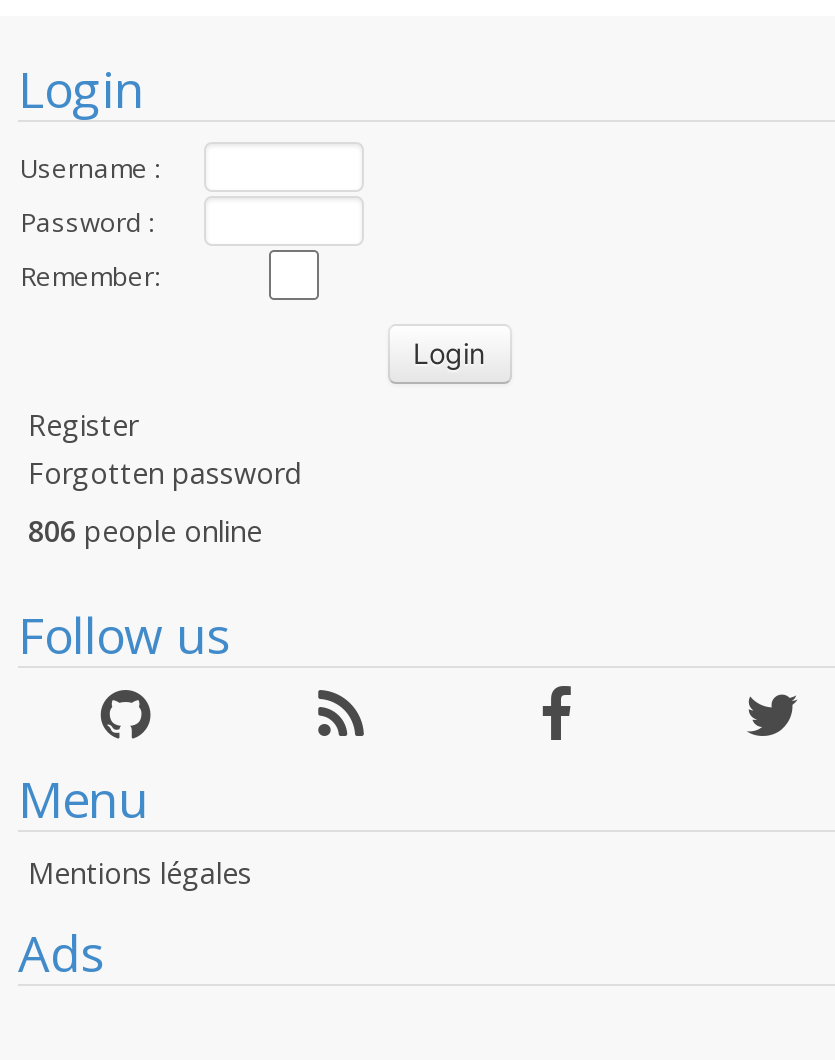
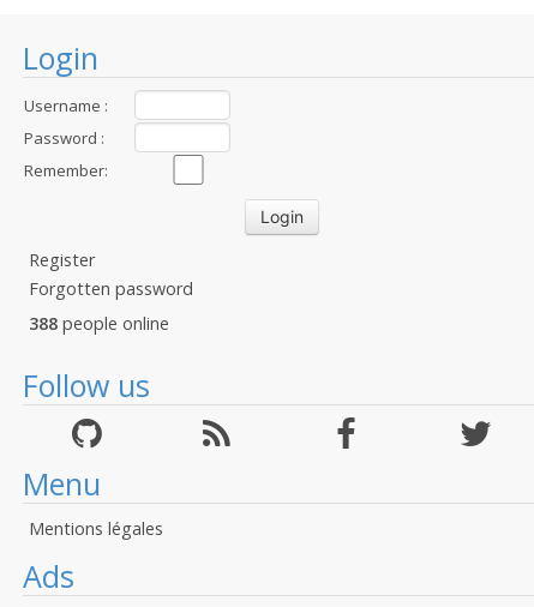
- 806 people online
+ 388 people online
